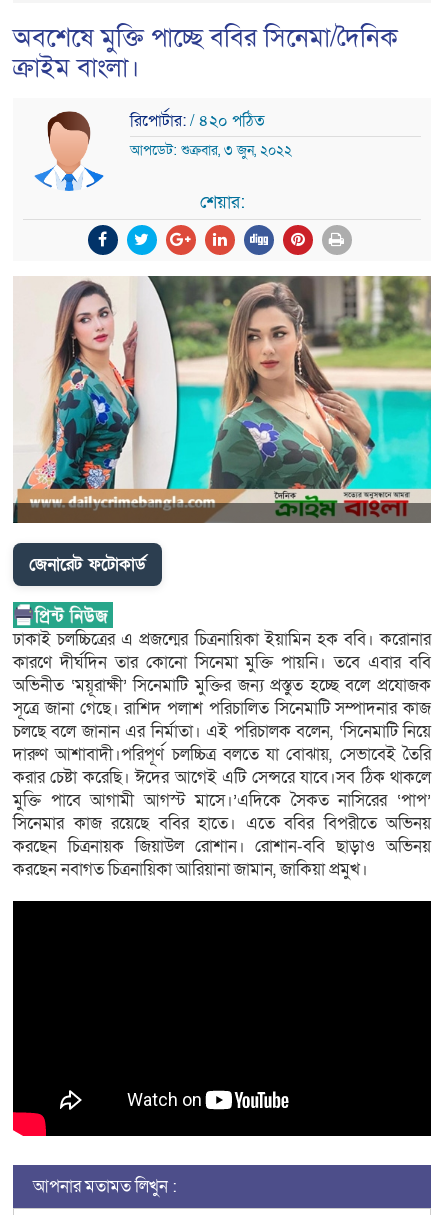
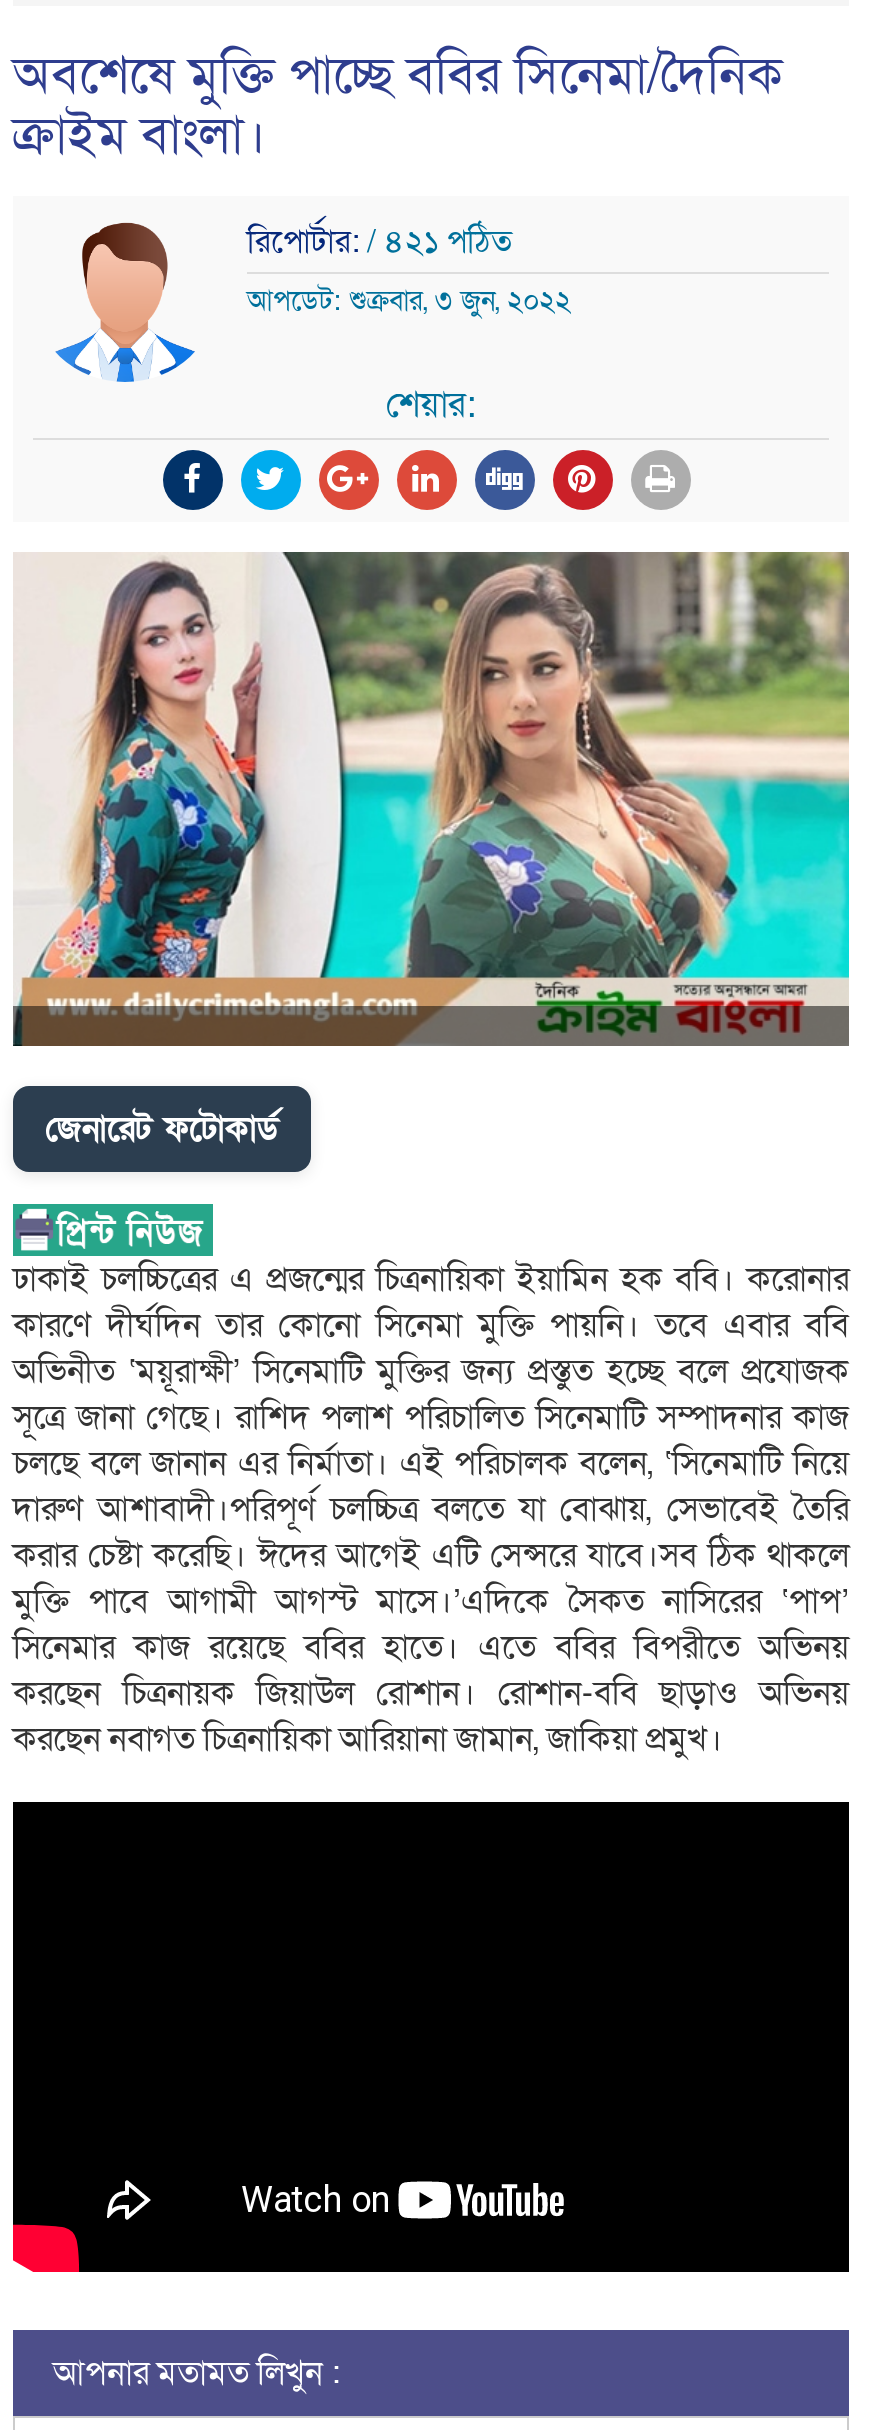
- রিপোর্টার: / ৪২০ পঠিত
+ রিপোর্টার: / ৪২১ পঠিত
